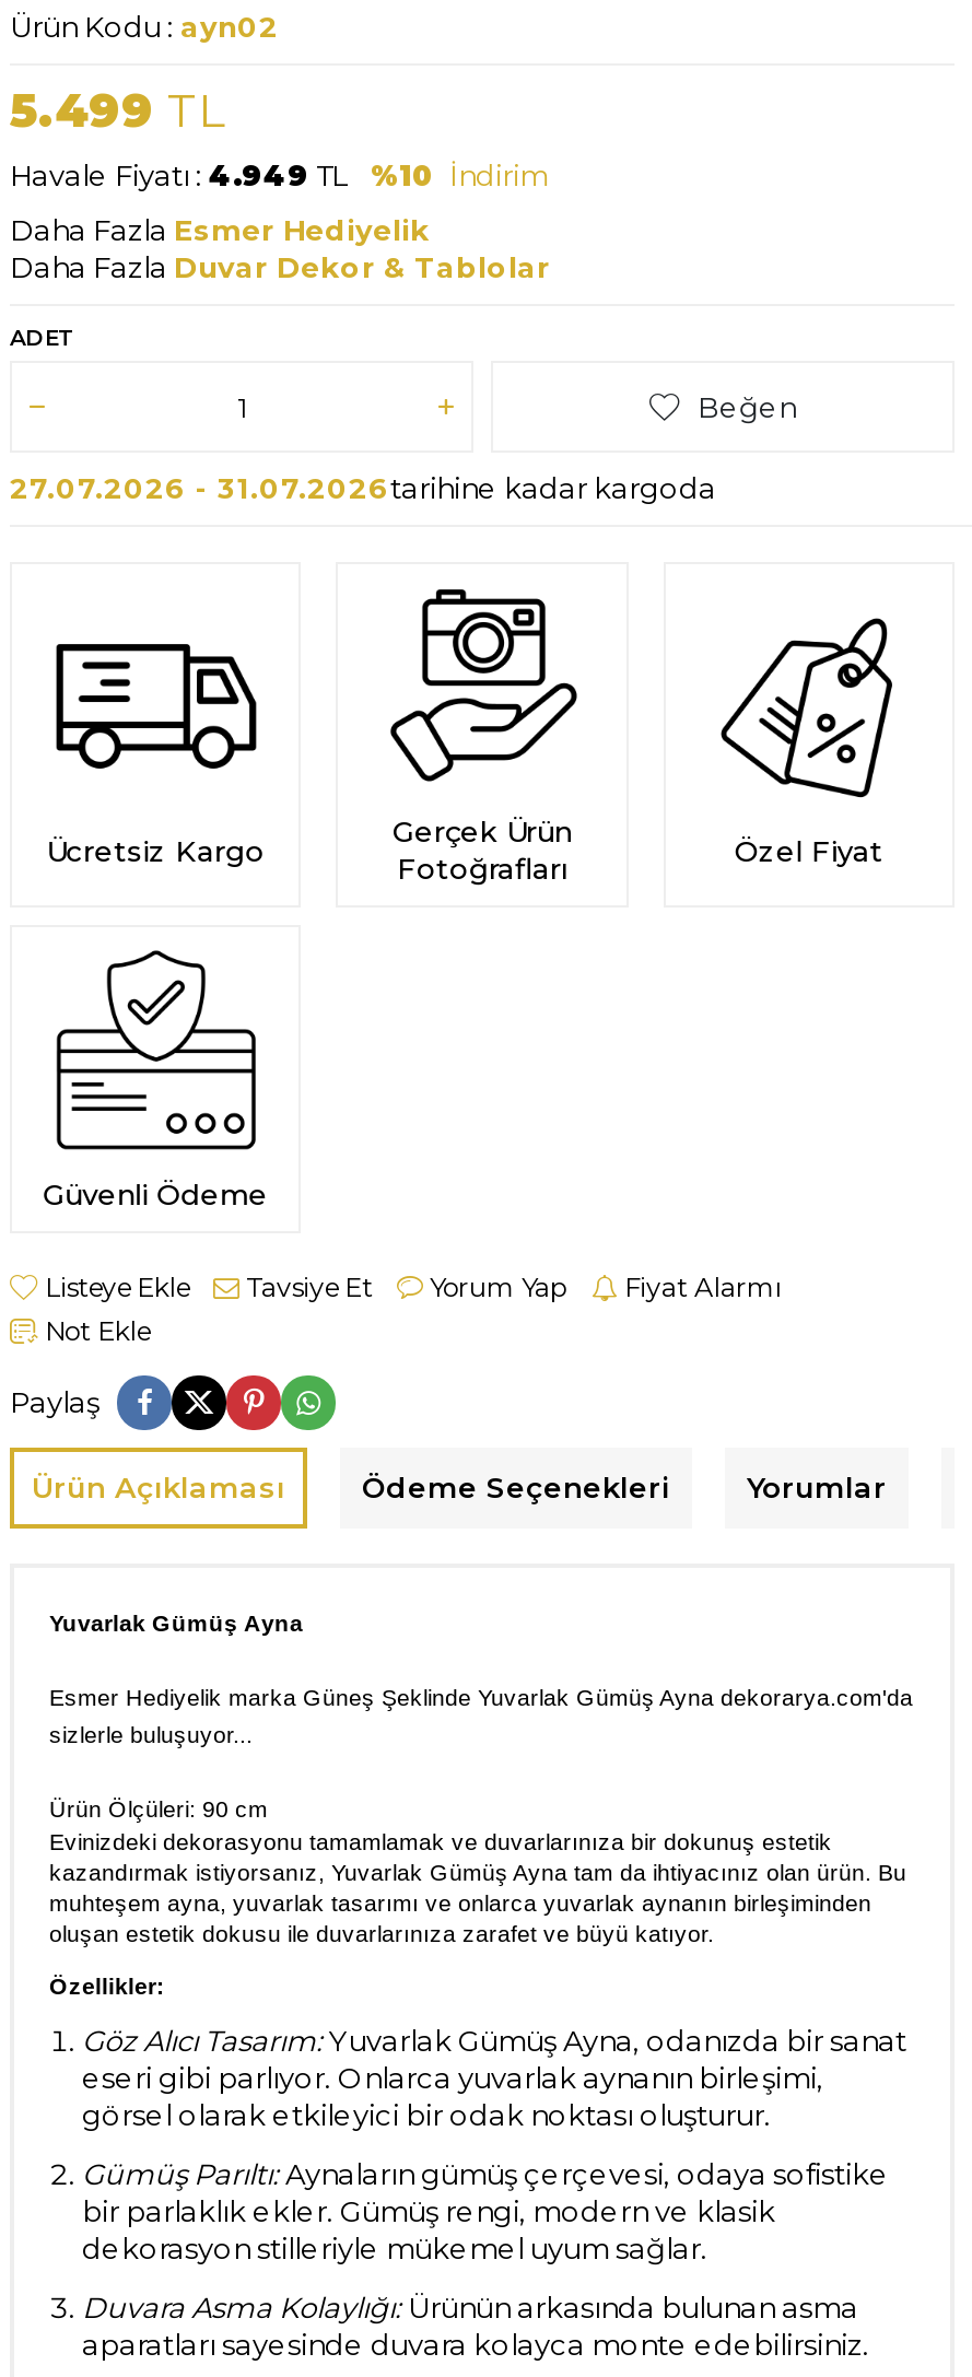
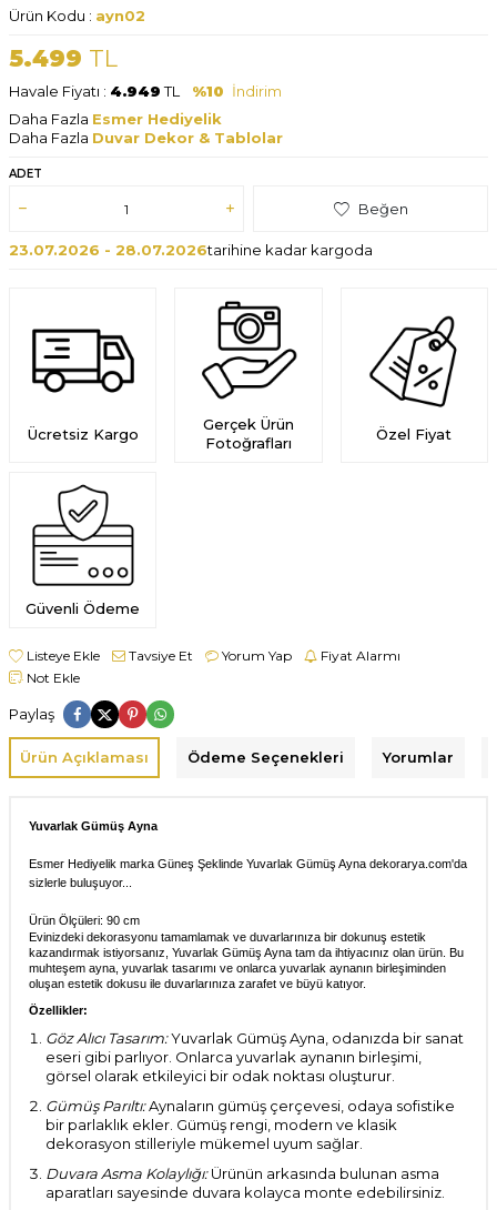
- 27.07.2026 - 31.07.2026 tarihine kadar kargoda
+ 23.07.2026 - 28.07.2026 tarihine kadar kargoda
